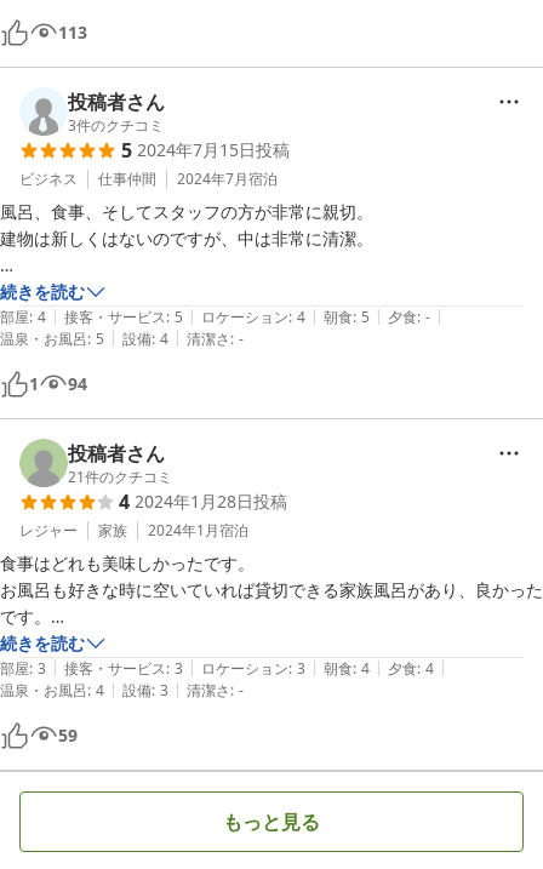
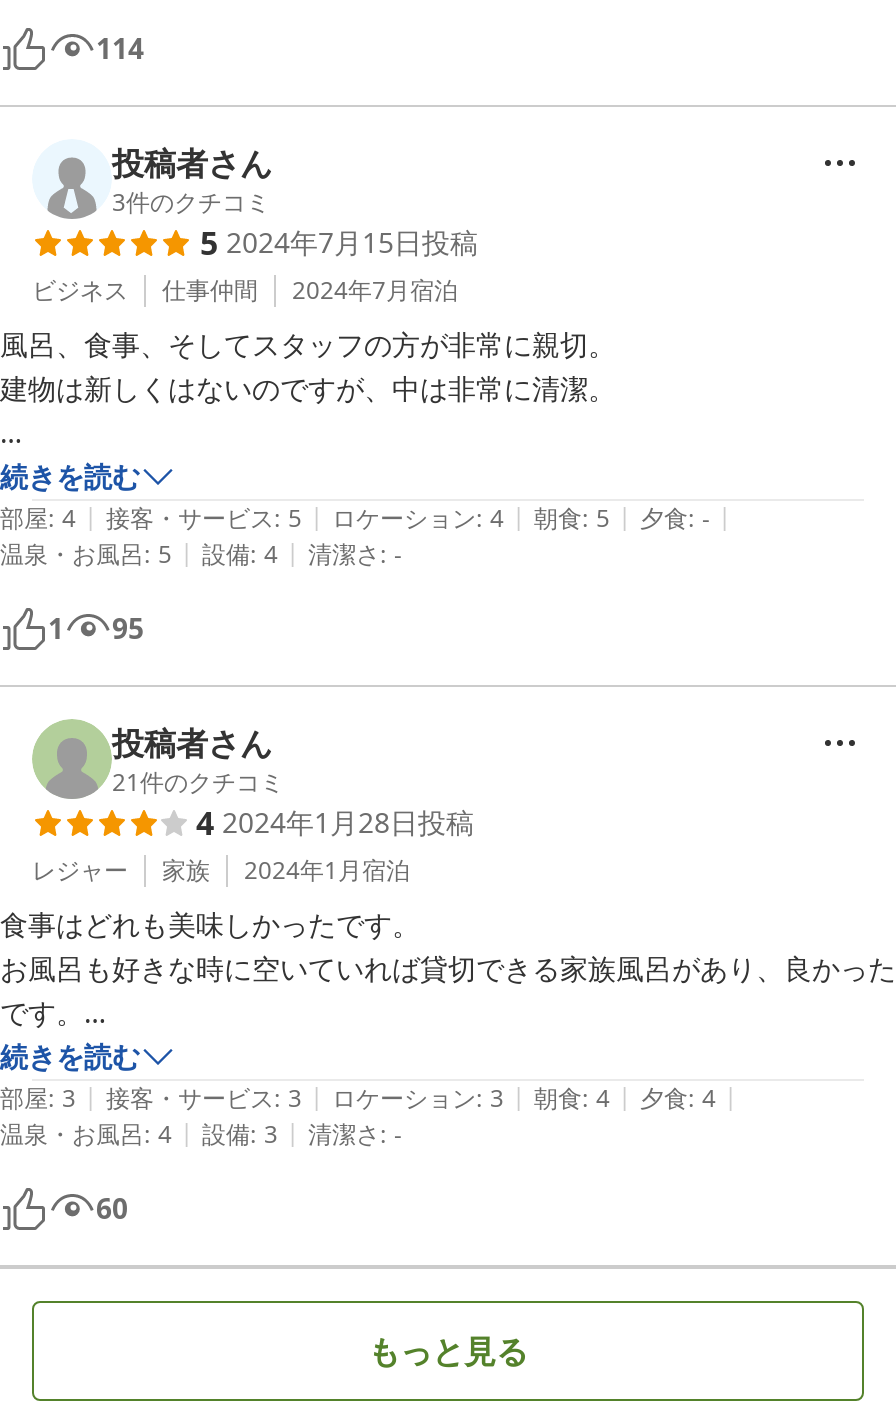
- 113
+ 114

- 1 94
+ 1 95

- 59
+ 60
